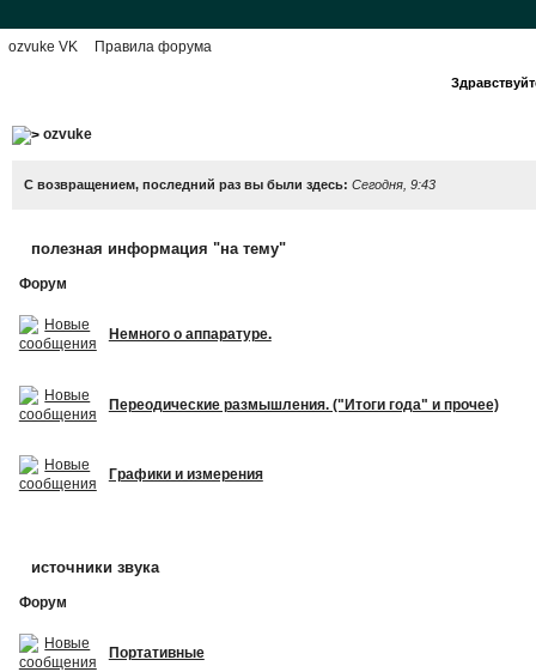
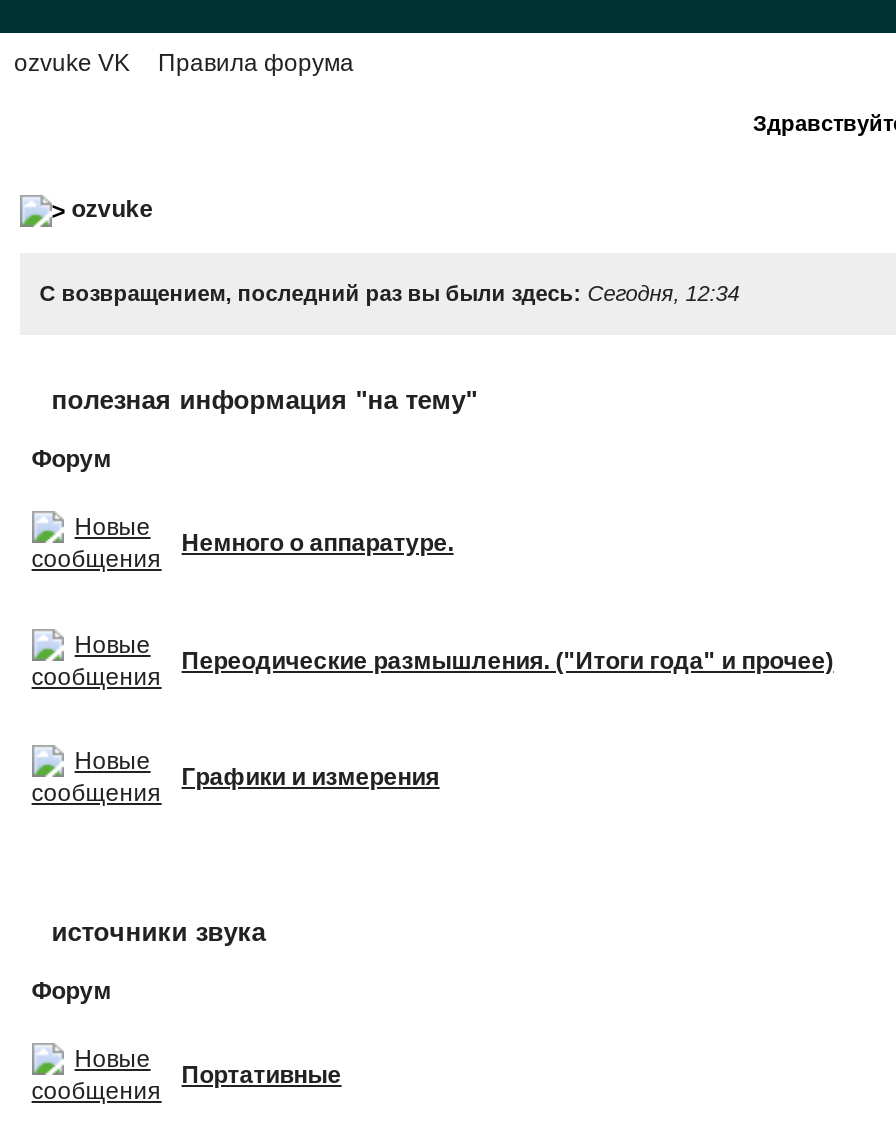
- С возвращением, последний раз вы были здесь: Сегодня, 9:43
+ С возвращением, последний раз вы были здесь: Сегодня, 12:34
